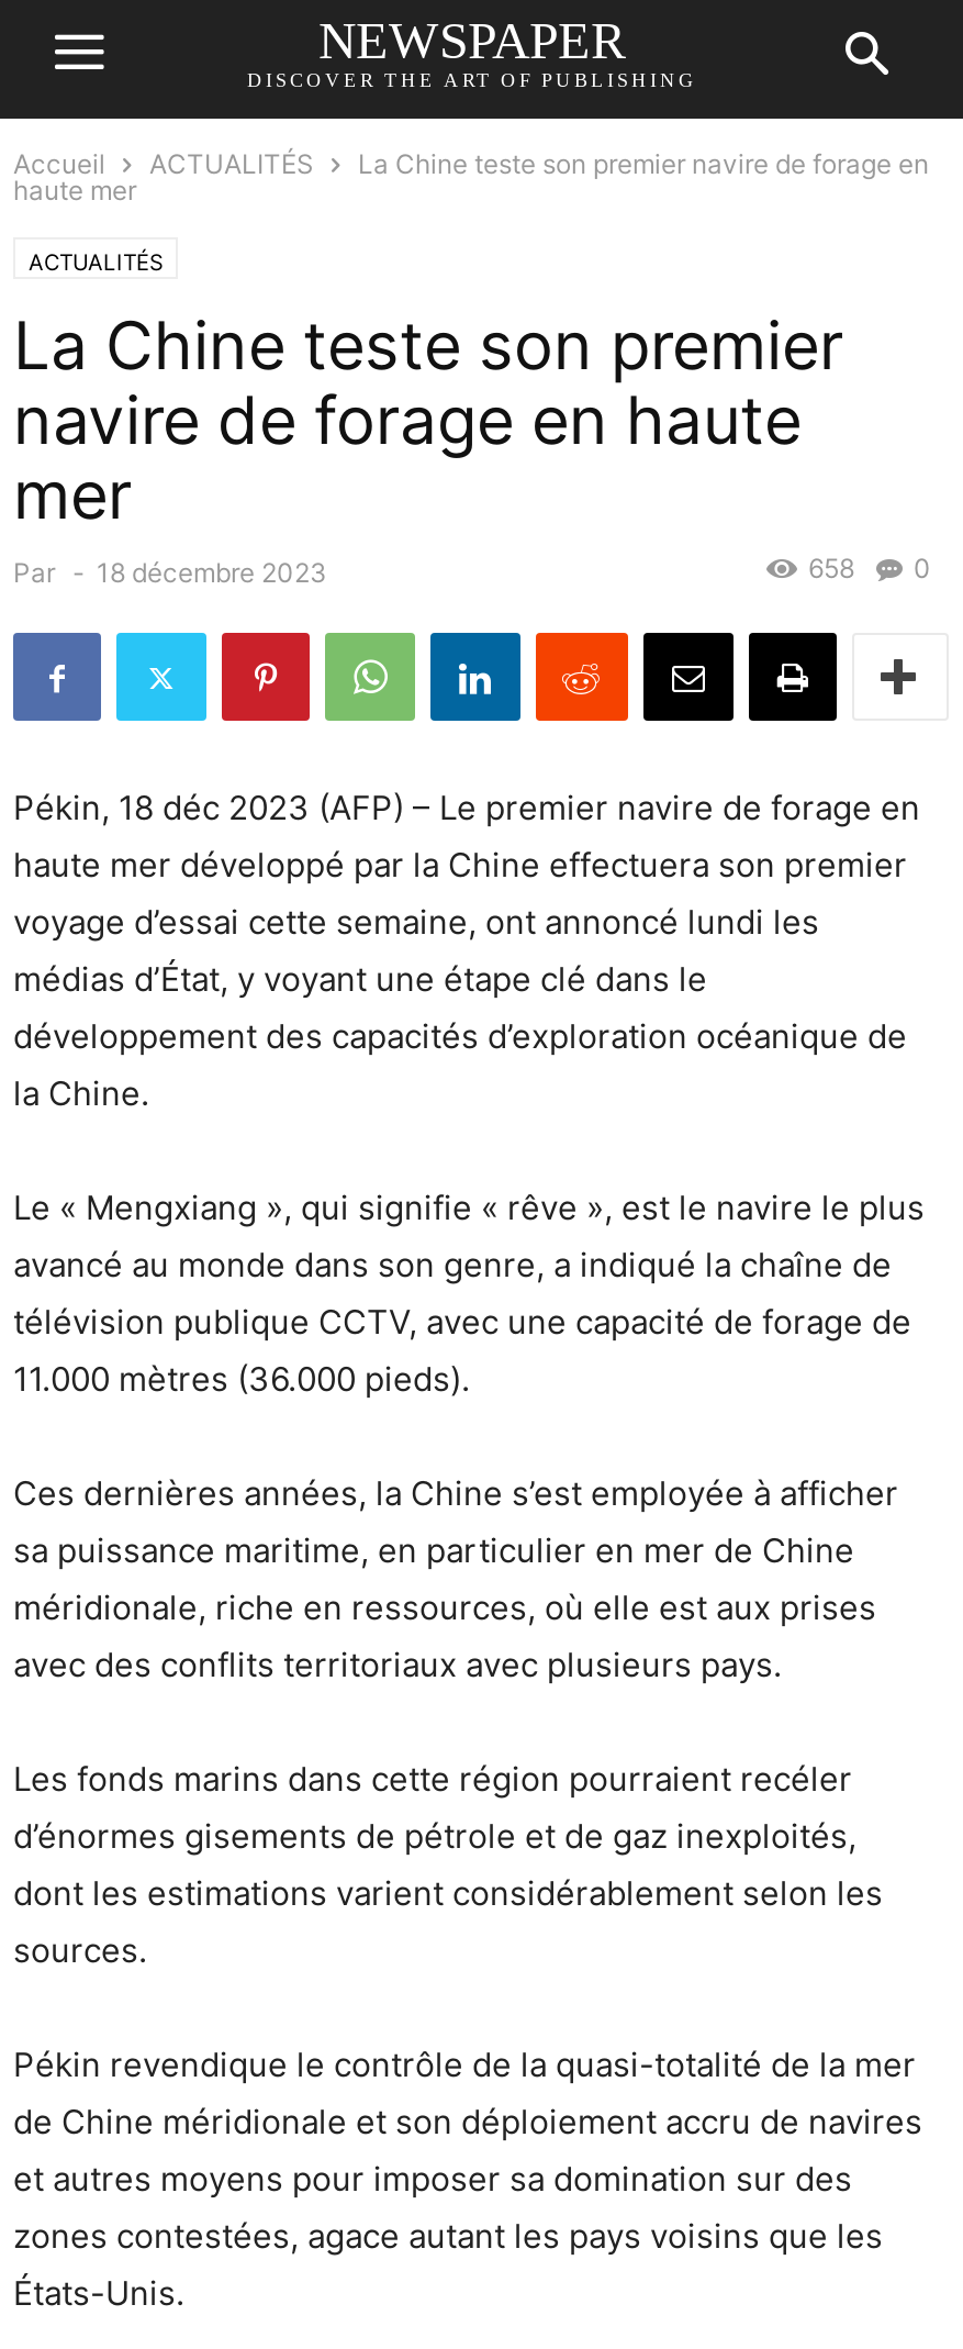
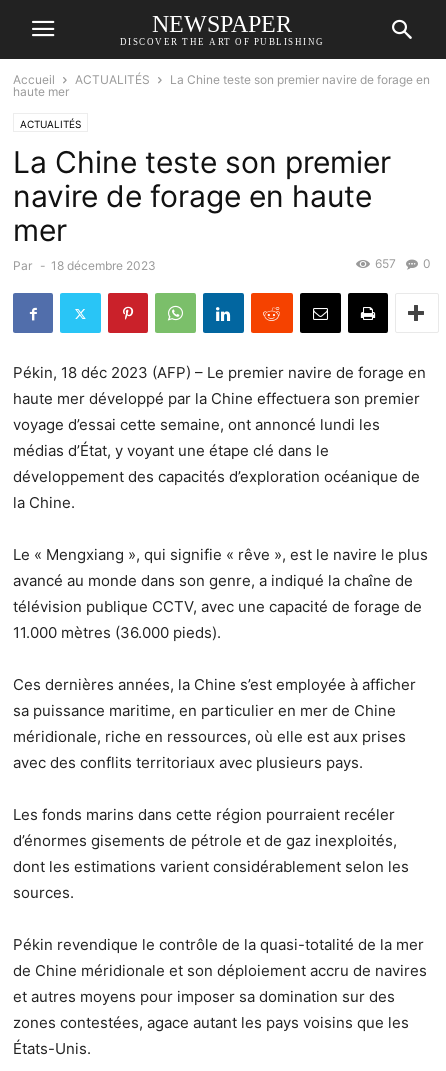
- 658 0
+ 657 0
